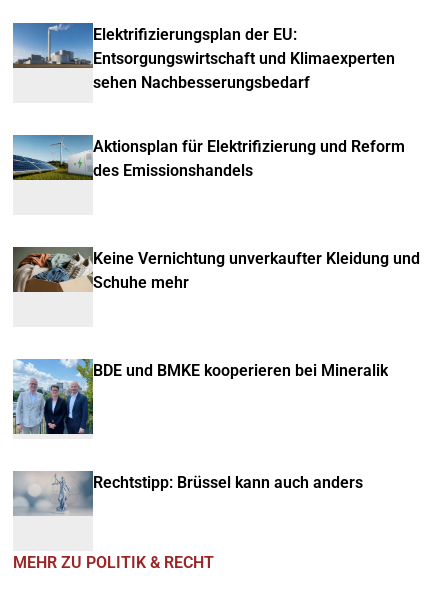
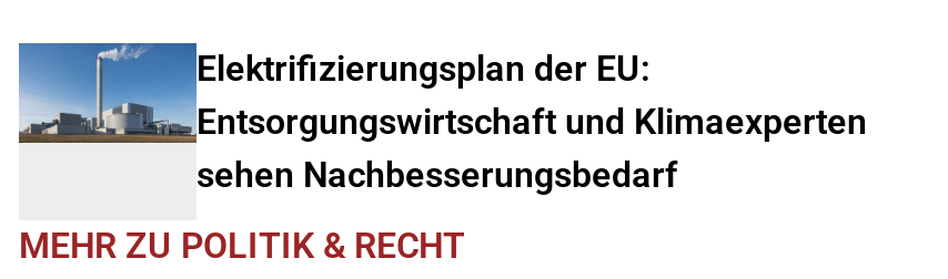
- [image]
- Aktionsplan für Elektrifizierung und Reform
- des Emissionshandels

- [image]
- Keine Vernichtung unverkaufter Kleidung und
- Schuhe mehr

- [image]
- BDE und BMKE kooperieren bei Mineralik

- [image]
- Rechtstipp: Brüssel kann auch anders
